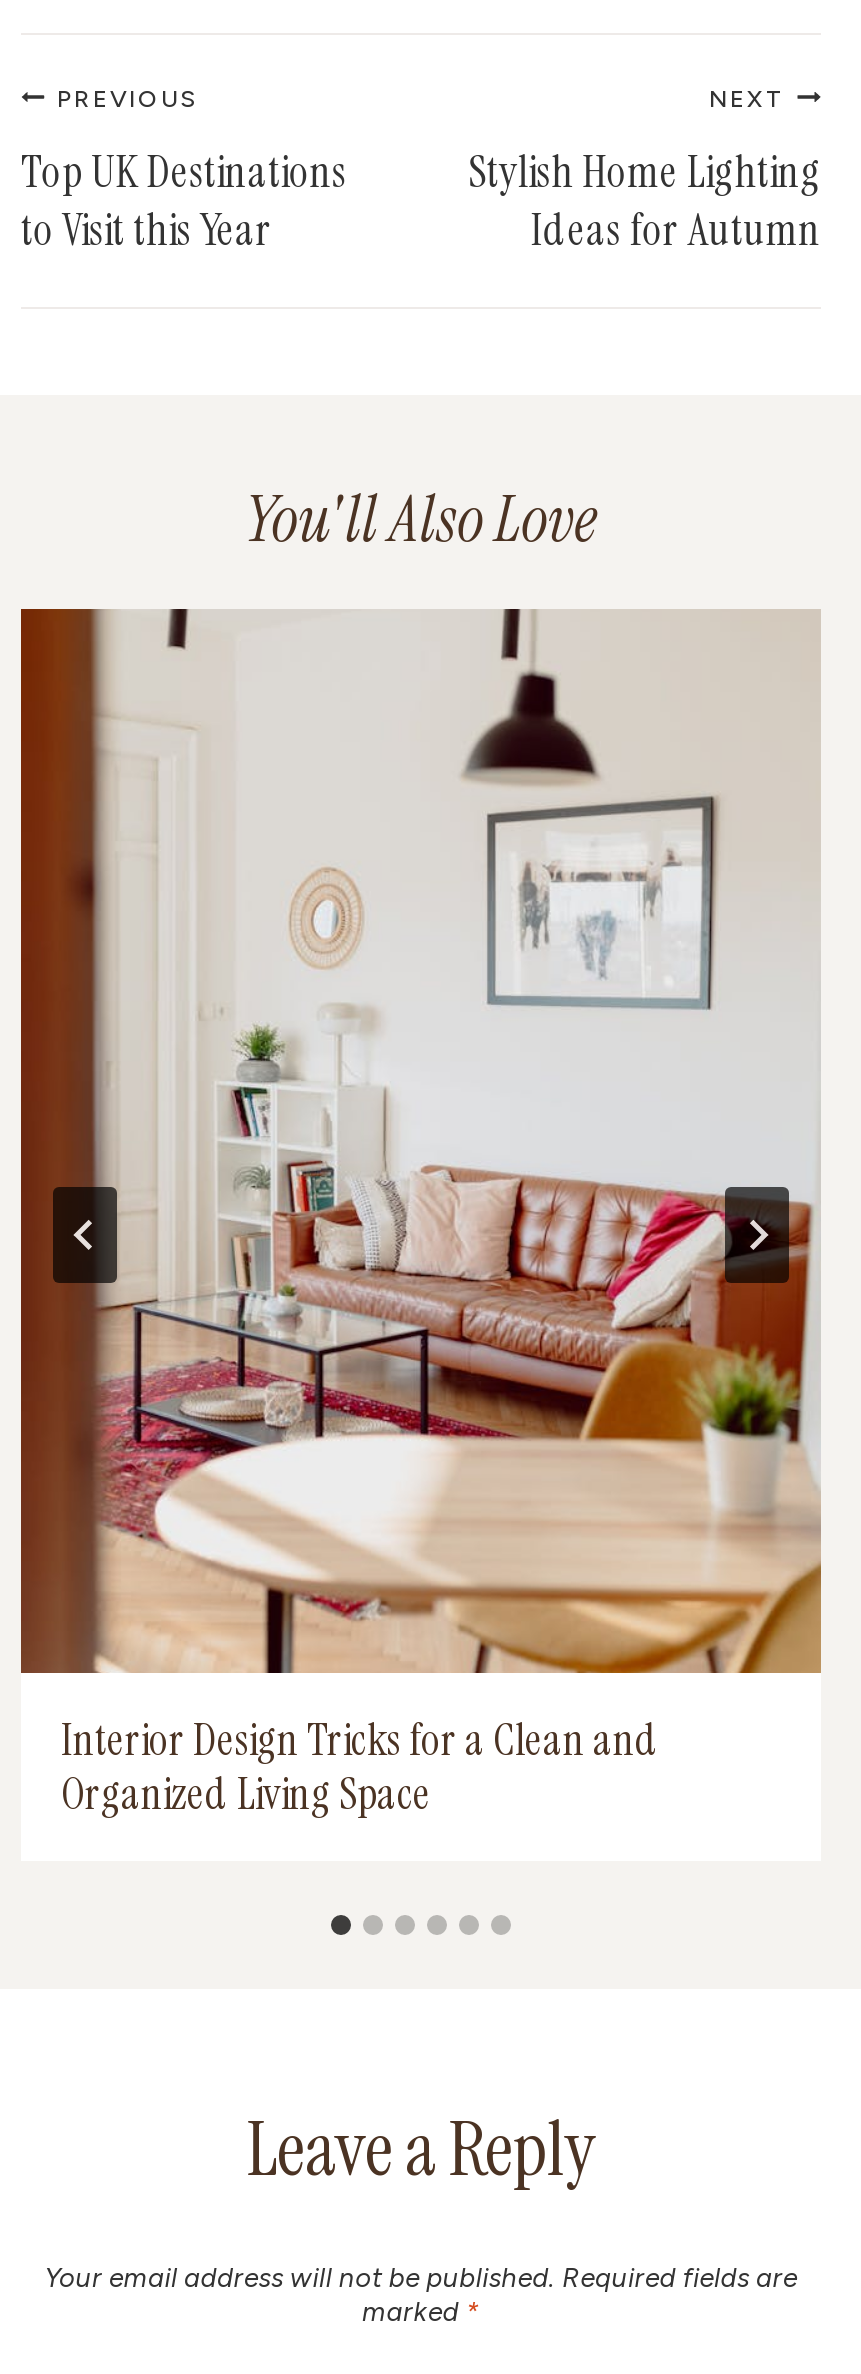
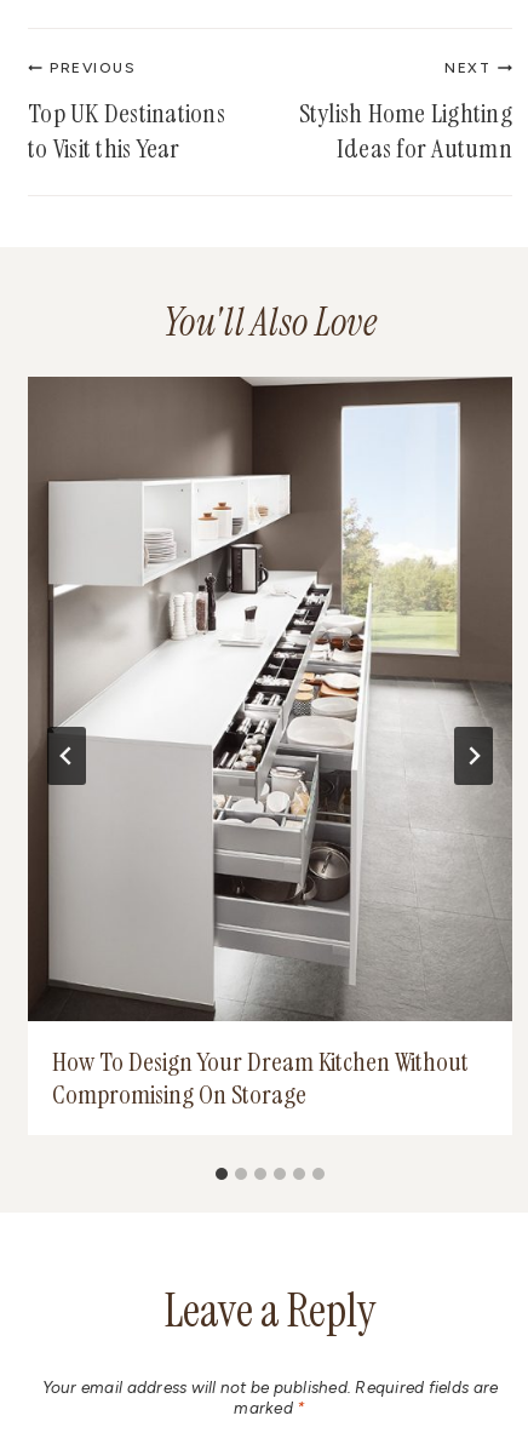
- [image]
- Interior Design Tricks for a Clean and
- Organized Living Space
+ [image]
+ How To Design Your Dream Kitchen Without
+ Compromising On Storage
